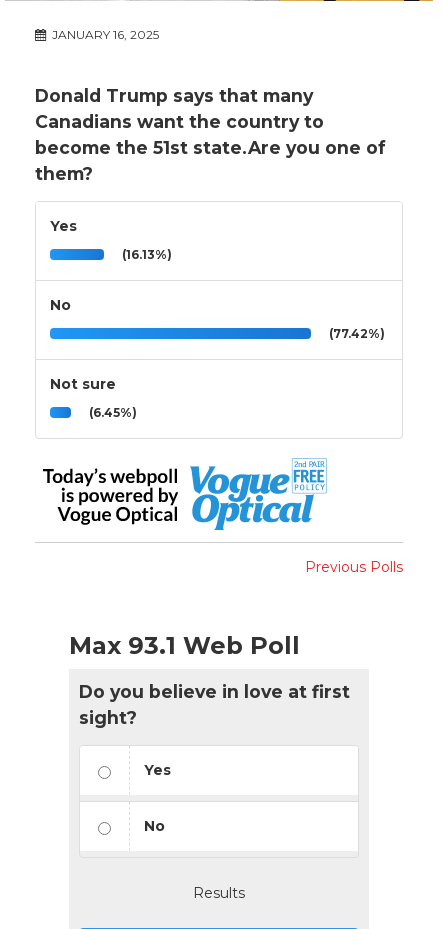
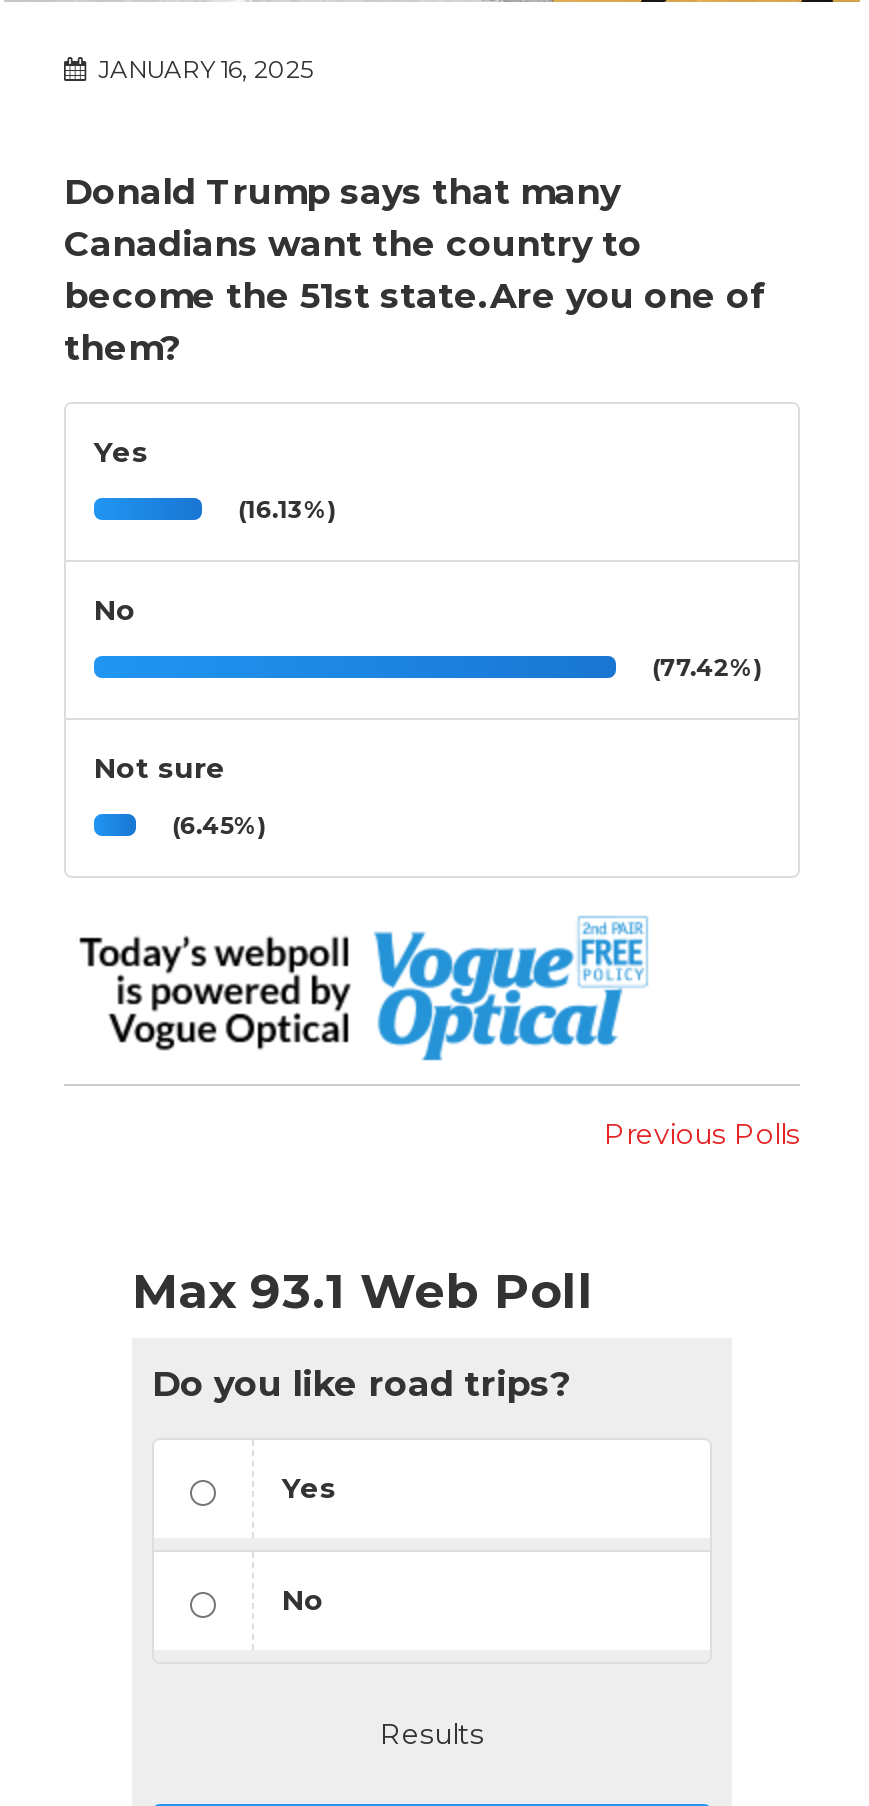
- Do you believe in love at first
- sight?
+ Do you like road trips?
